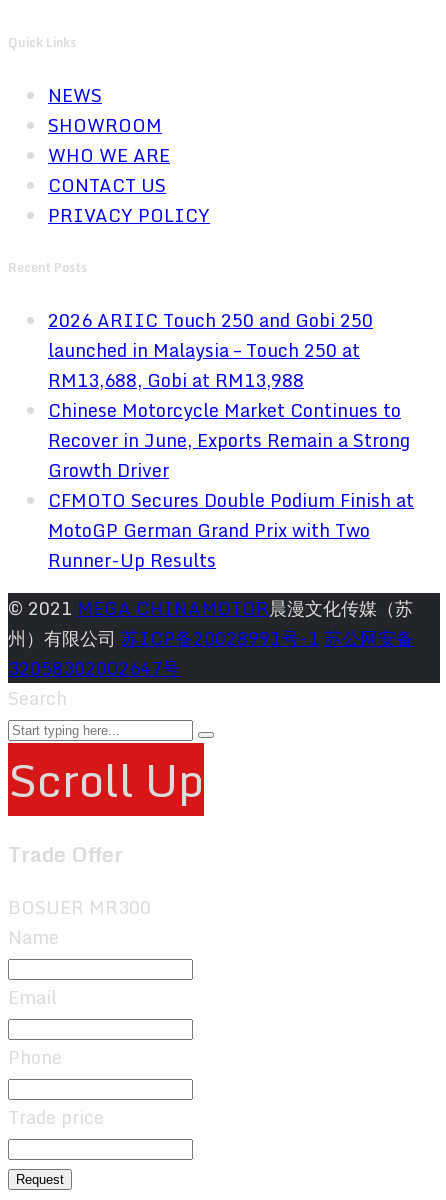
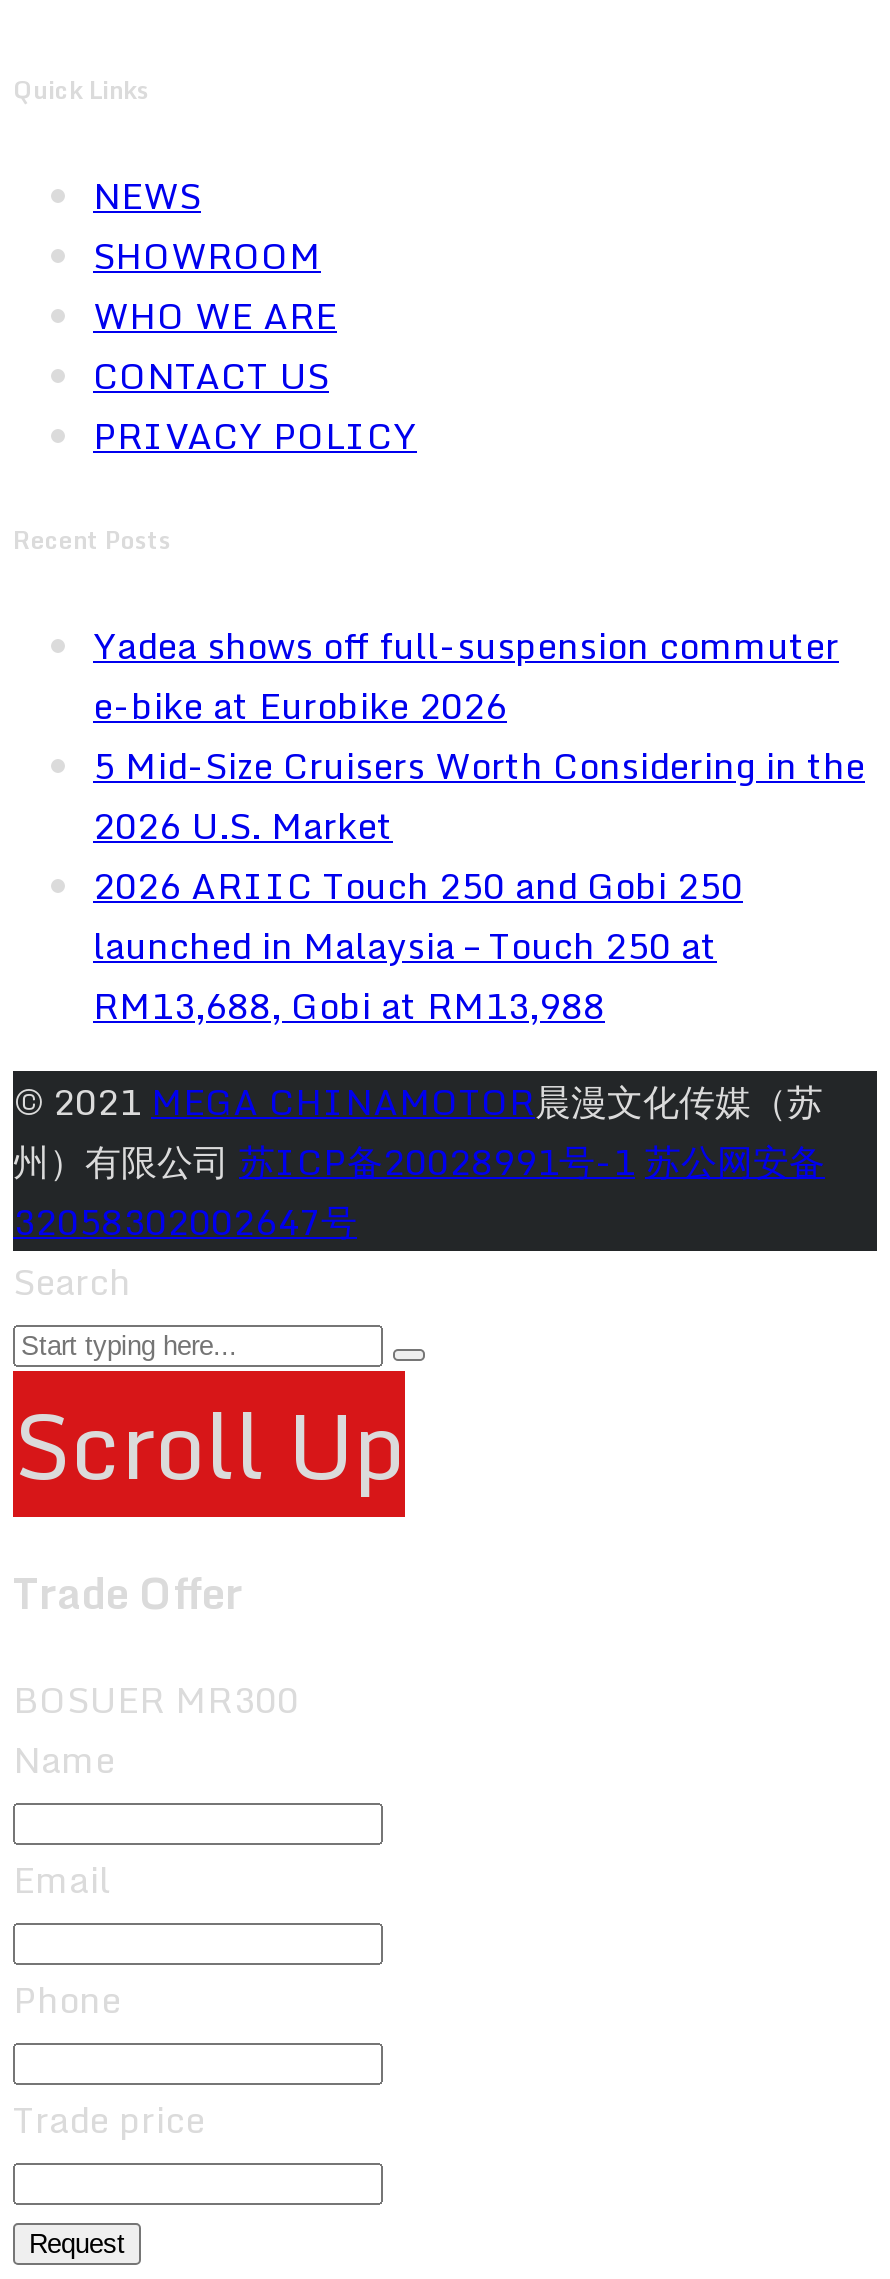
+ Yadea shows off full-suspension commuter
+ e-bike at Eurobike 2026
+ 5 Mid-Size Cruisers Worth Considering in the
+ 2026 U.S. Market

moved down: 2026 ARIIC Touch 250 and Gobi 250 | launched in Malaysia – Touch 250 at | RM13,688, Gobi at RM13,988

- Chinese Motorcycle Market Continues to
- Recover in June, Exports Remain a Strong
- Growth Driver
- CFMOTO Secures Double Podium Finish at
- MotoGP German Grand Prix with Two
- Runner-Up Results
